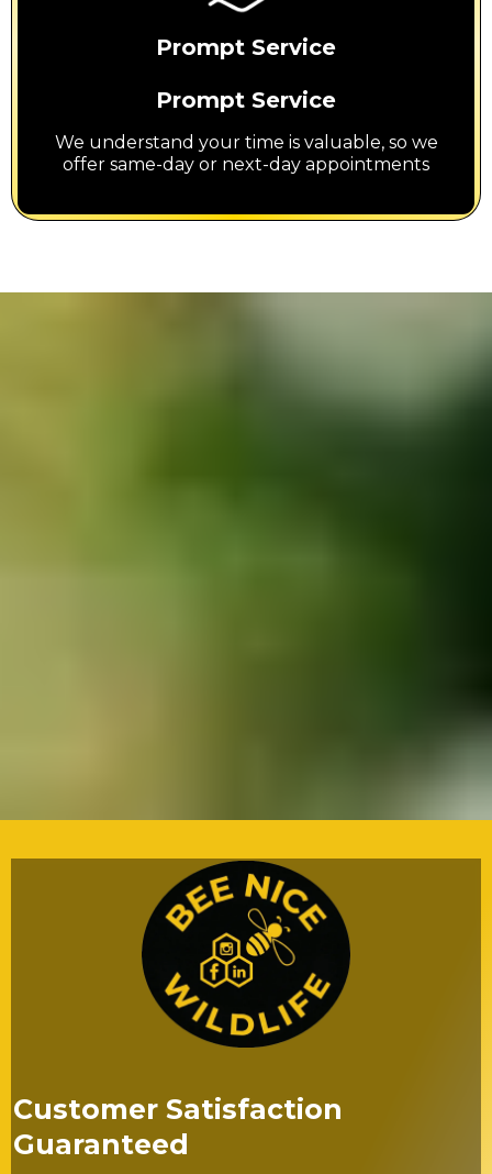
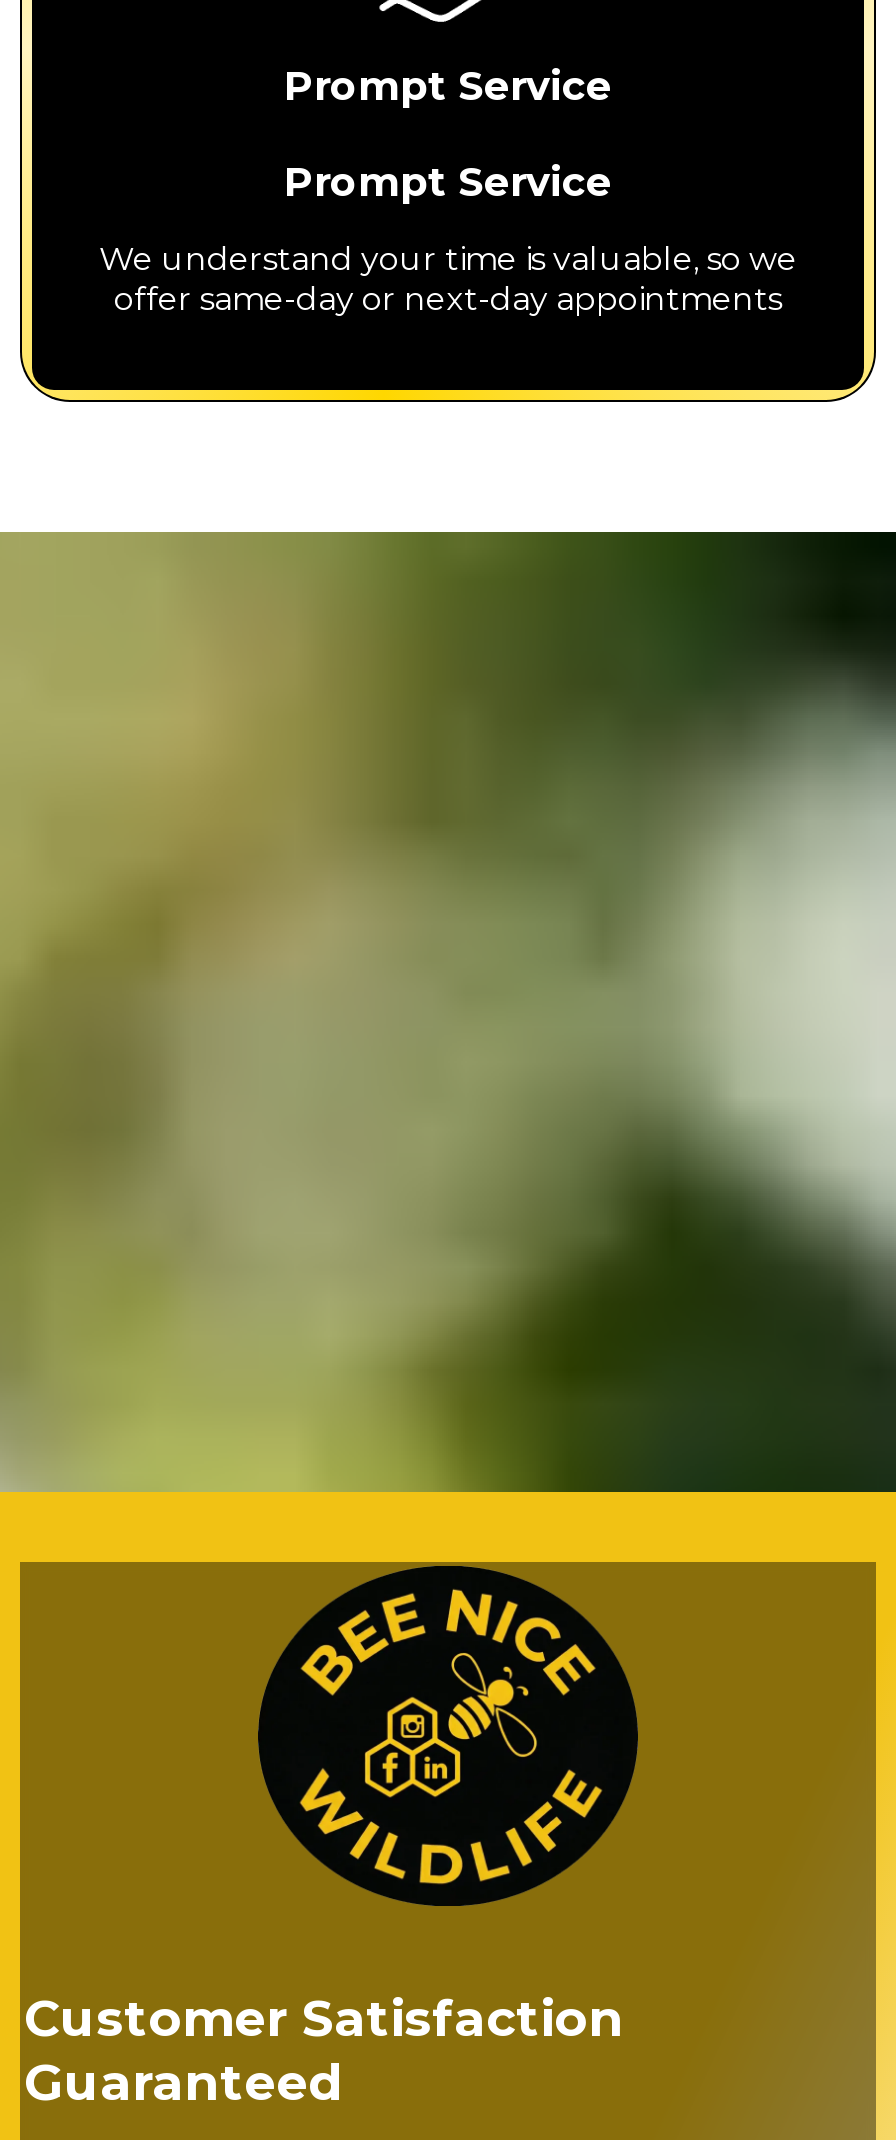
- [image]
+ [image]
